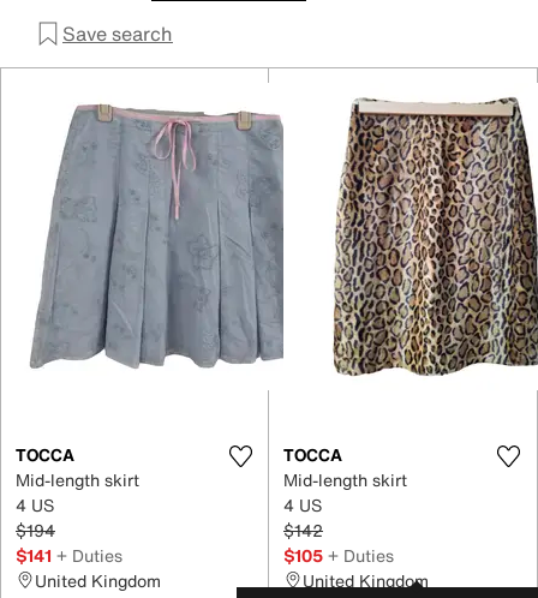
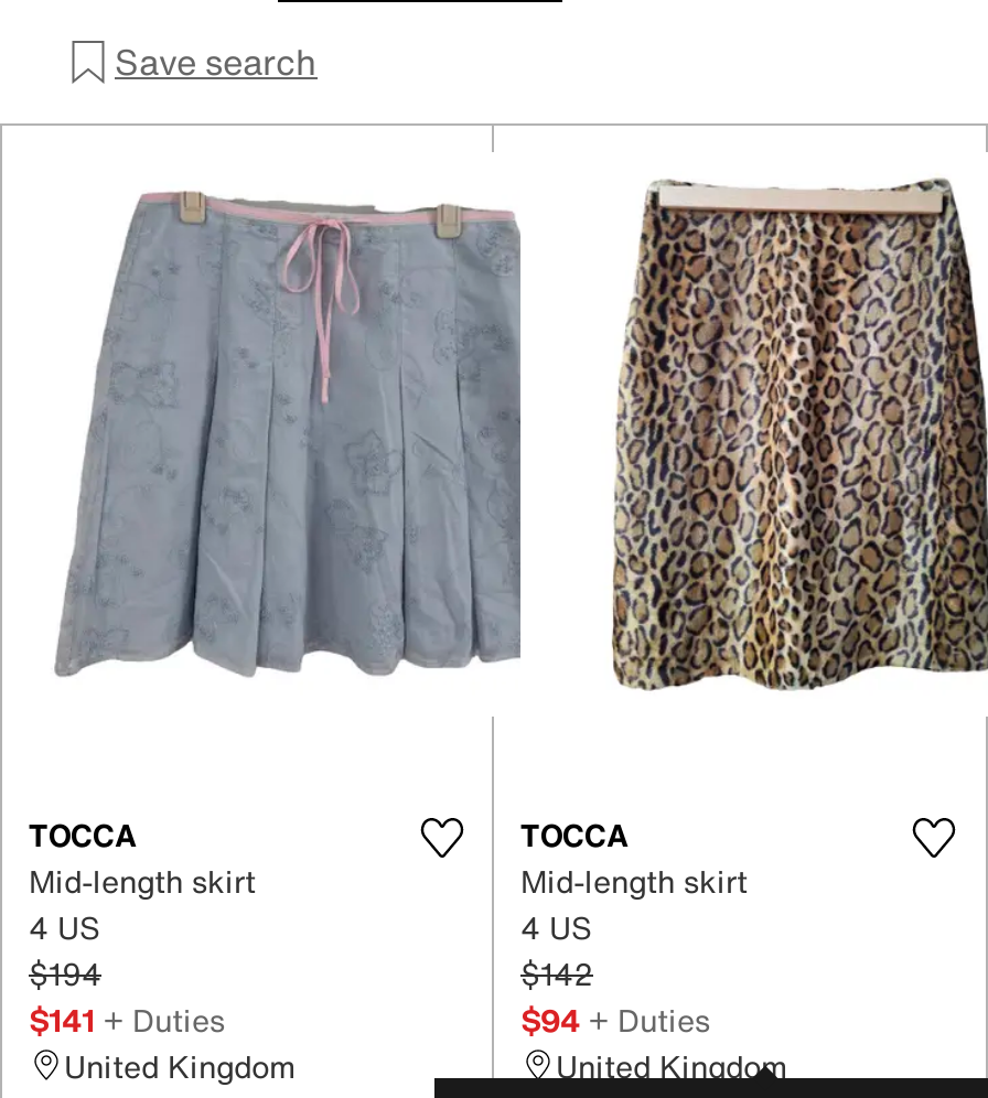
- $105 + Duties
+ $94 + Duties
